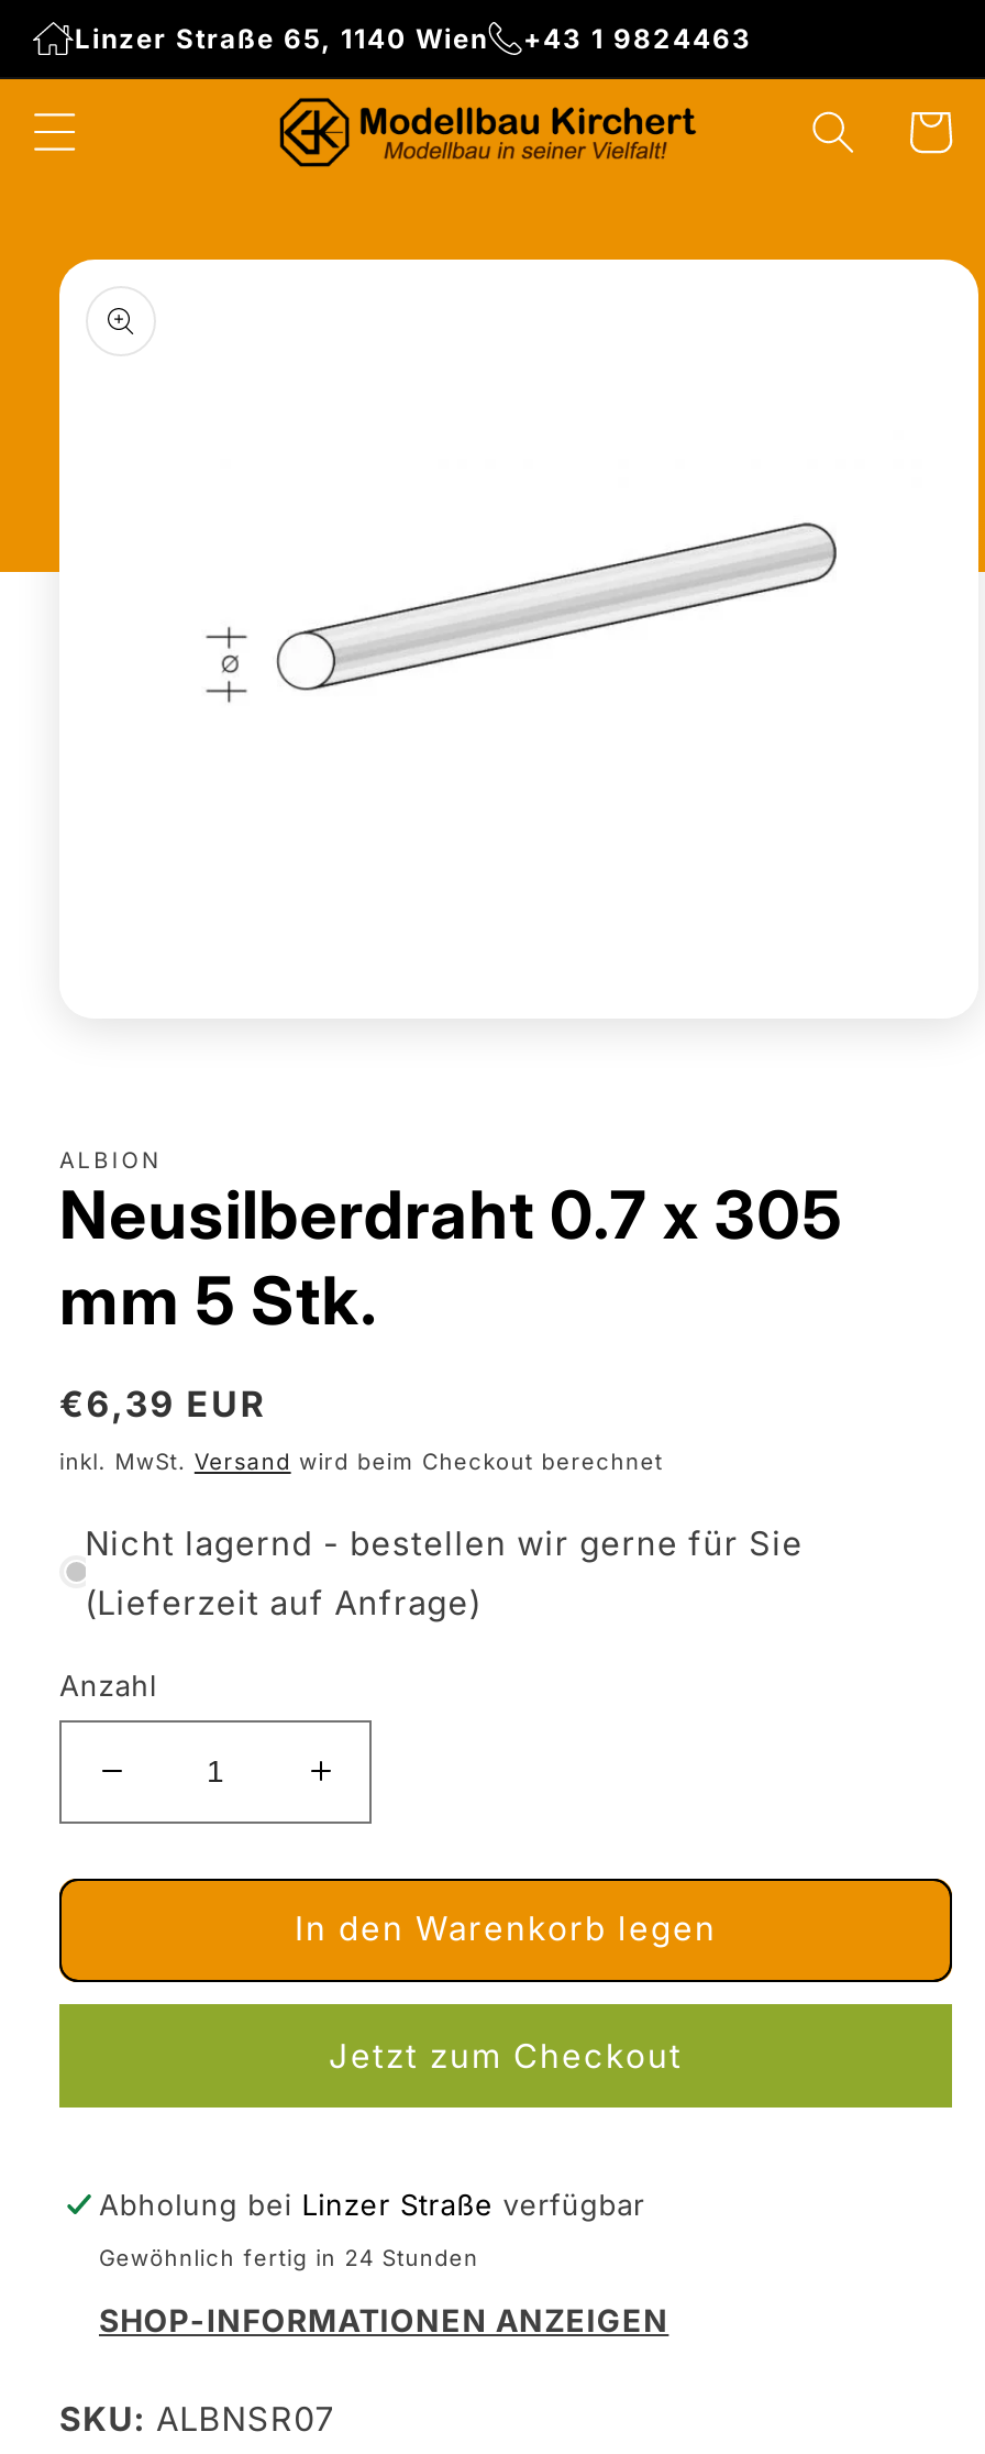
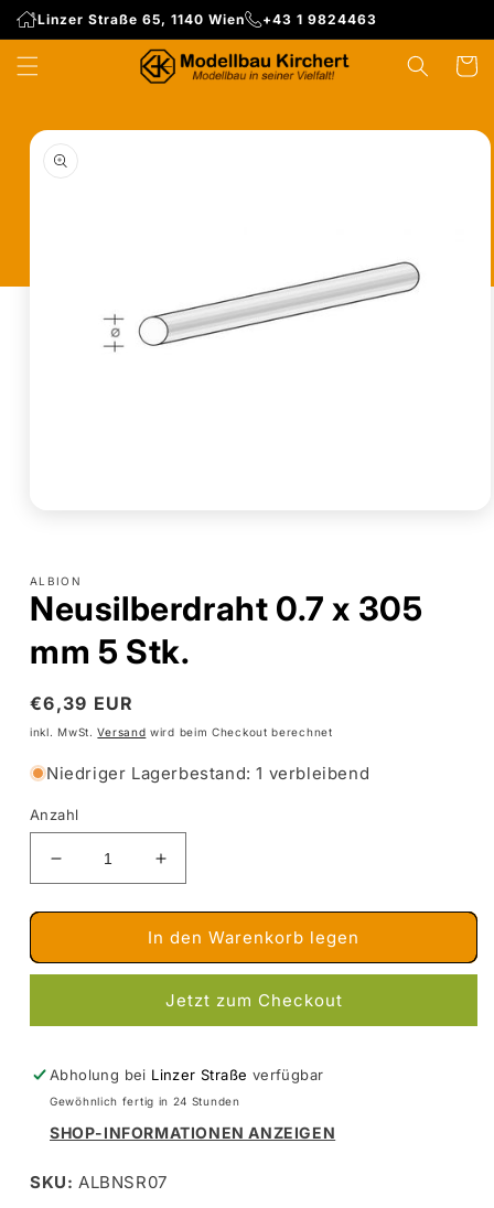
- Nicht lagernd - bestellen wir gerne für Sie
- (Lieferzeit auf Anfrage)
+ Niedriger Lagerbestand: 1 verbleibend
